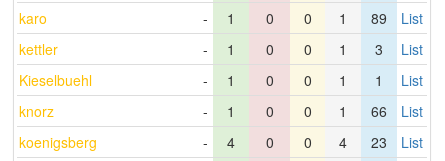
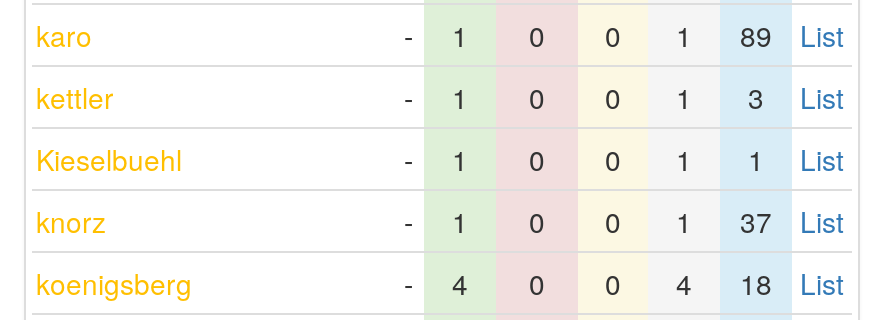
- 66
+ 37

- 23
+ 18
